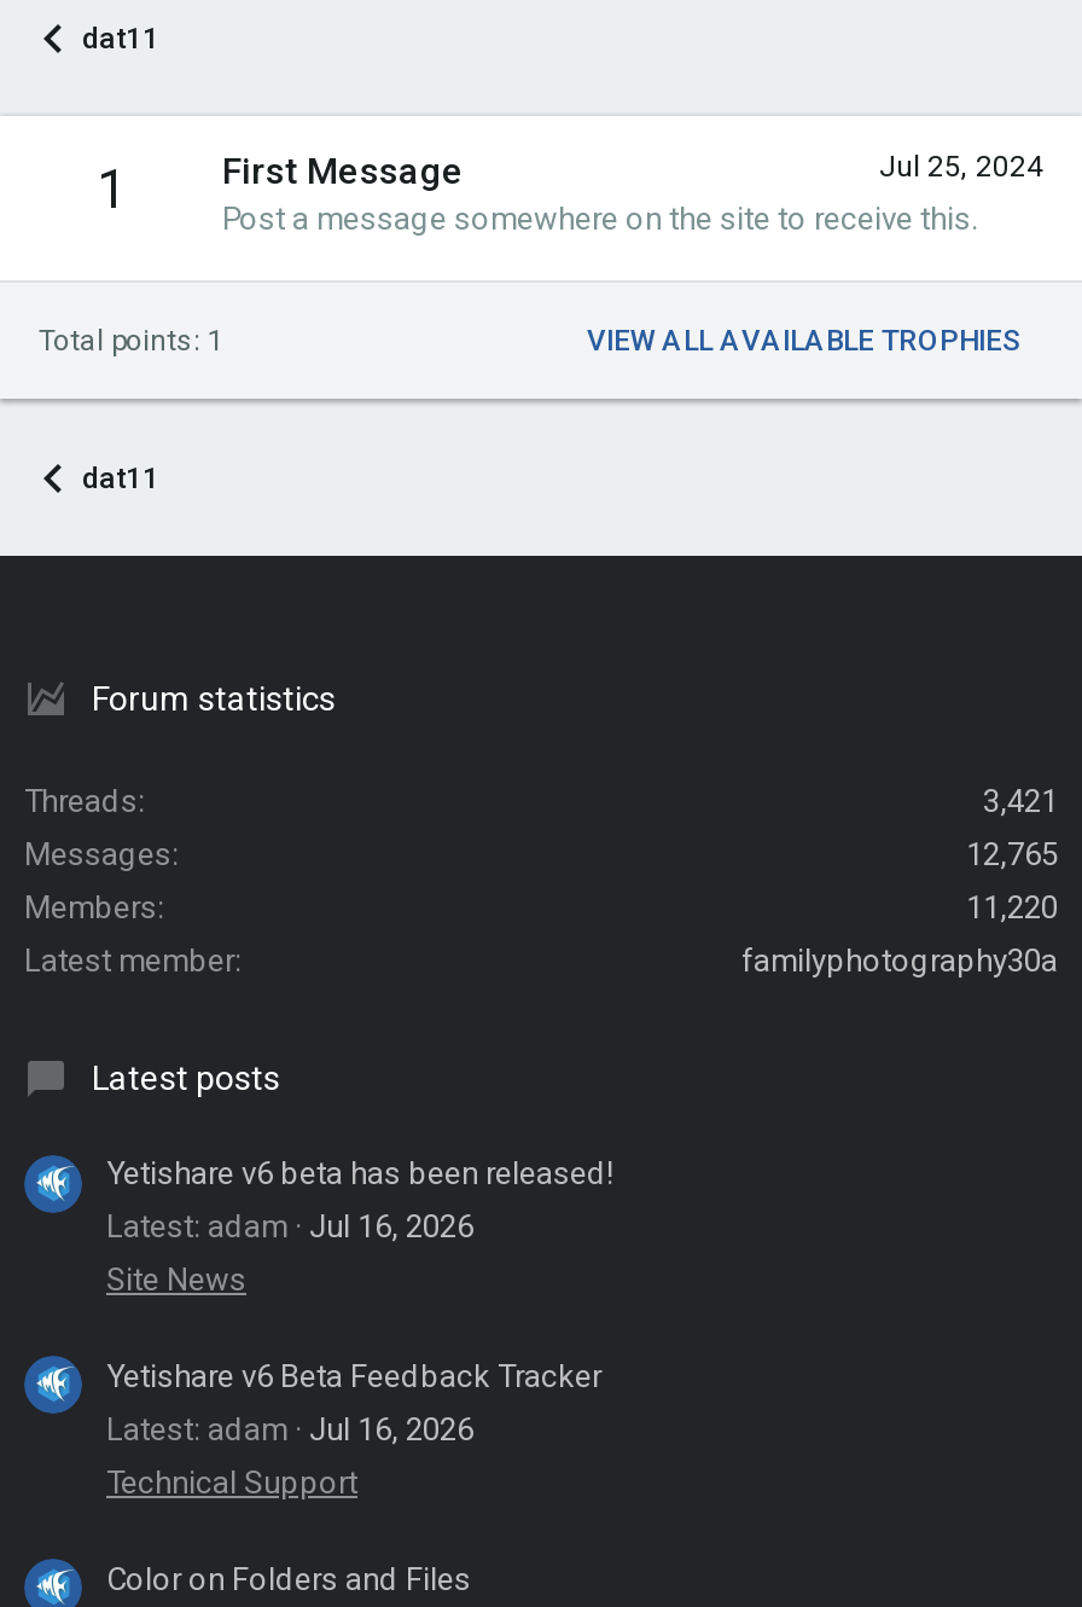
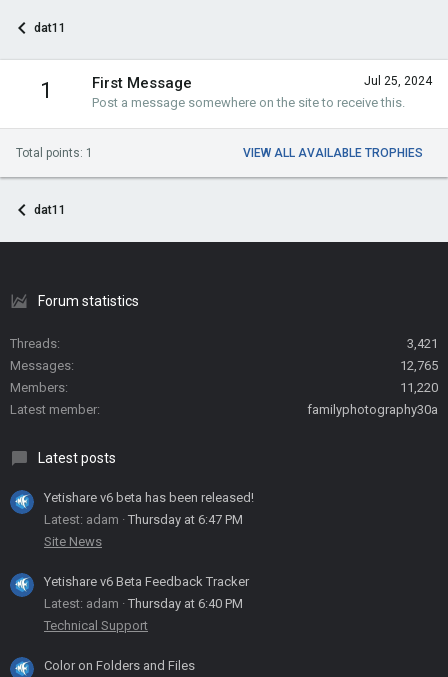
- Latest: adam Jul 16, 2026
+ Latest: adam Thursday at 6:47 PM

- Latest: adam Jul 16, 2026
+ Latest: adam Thursday at 6:40 PM
